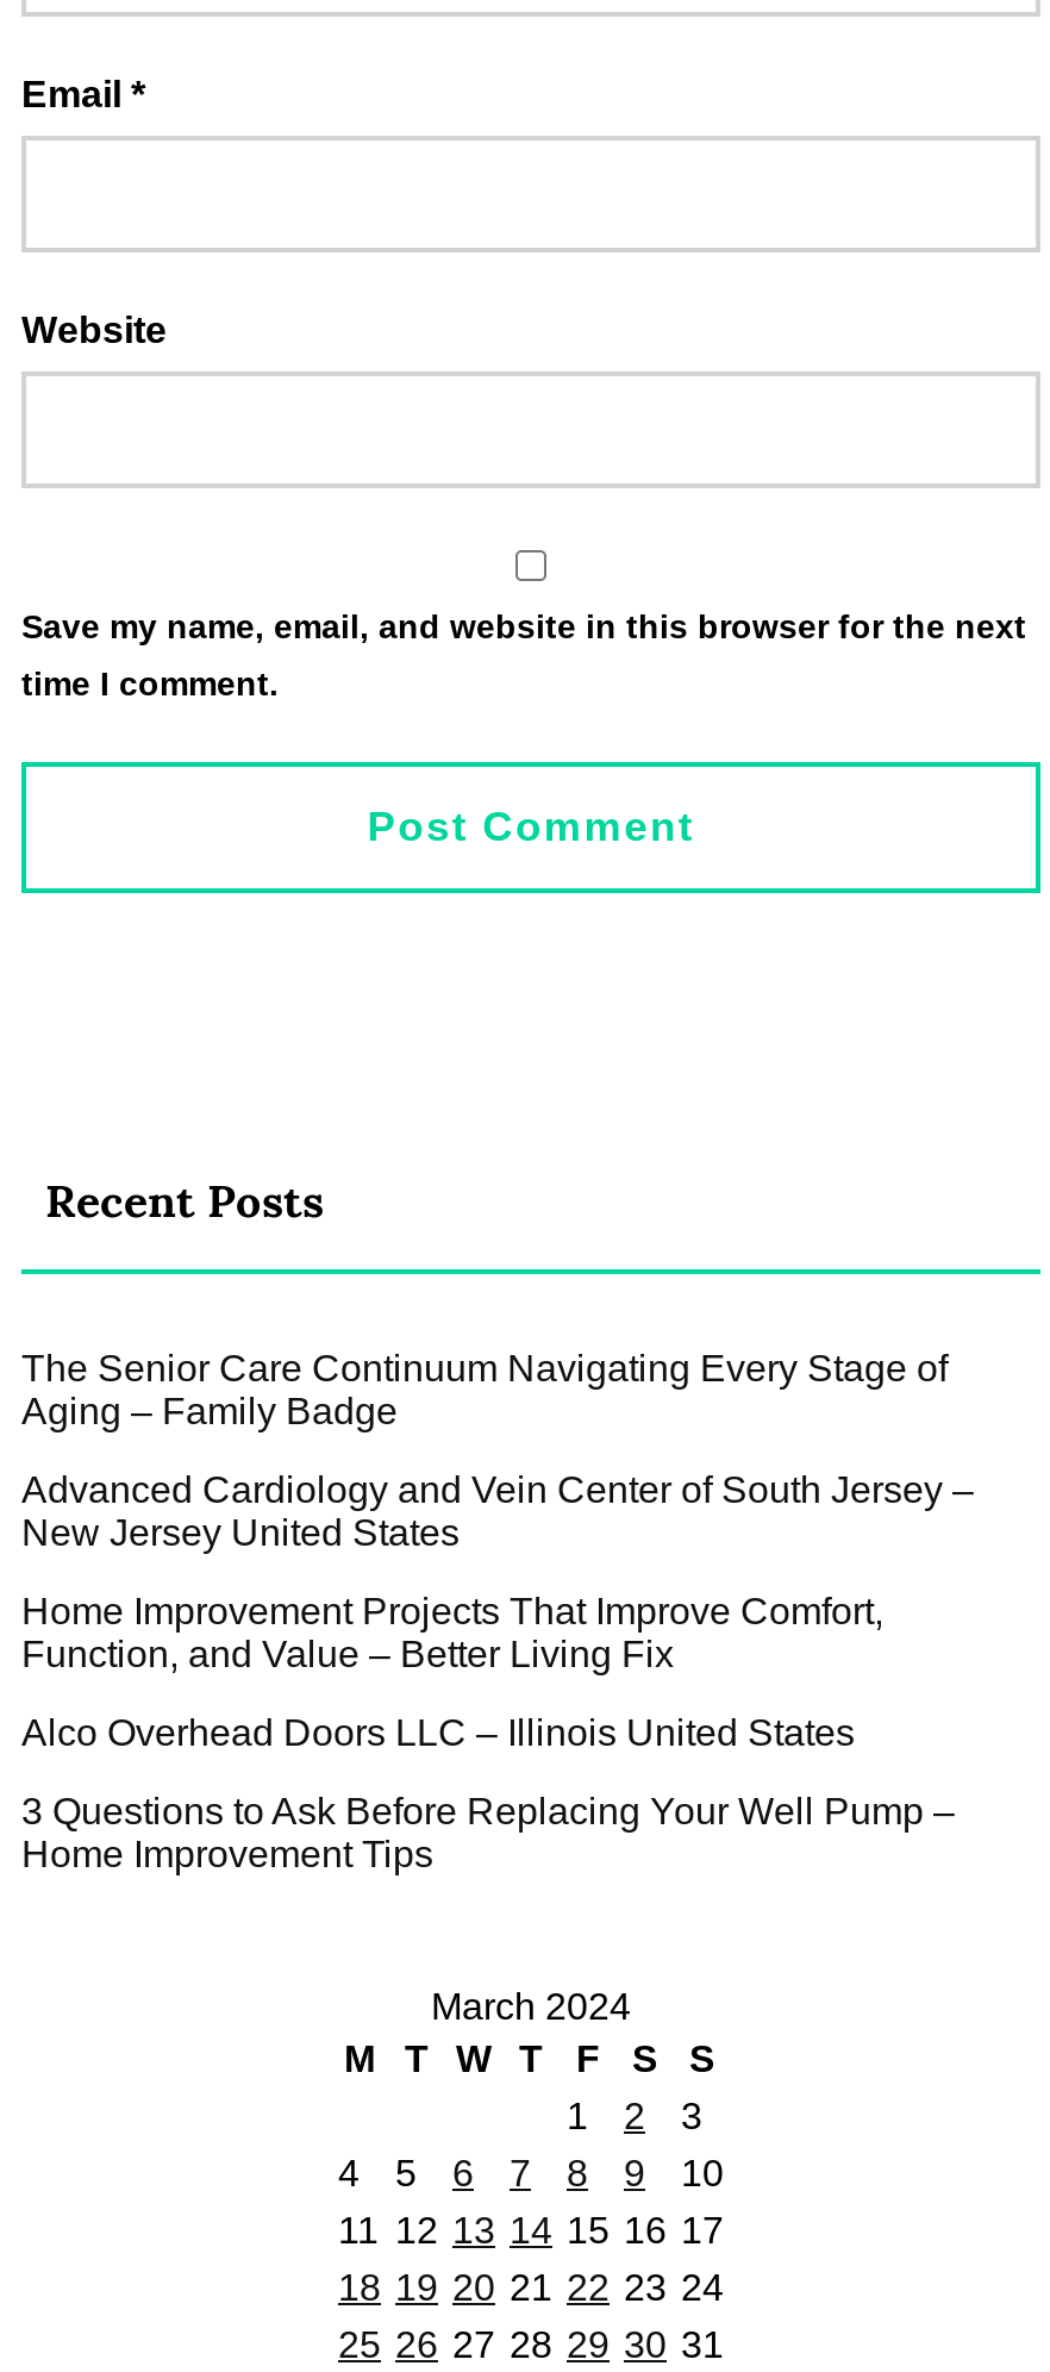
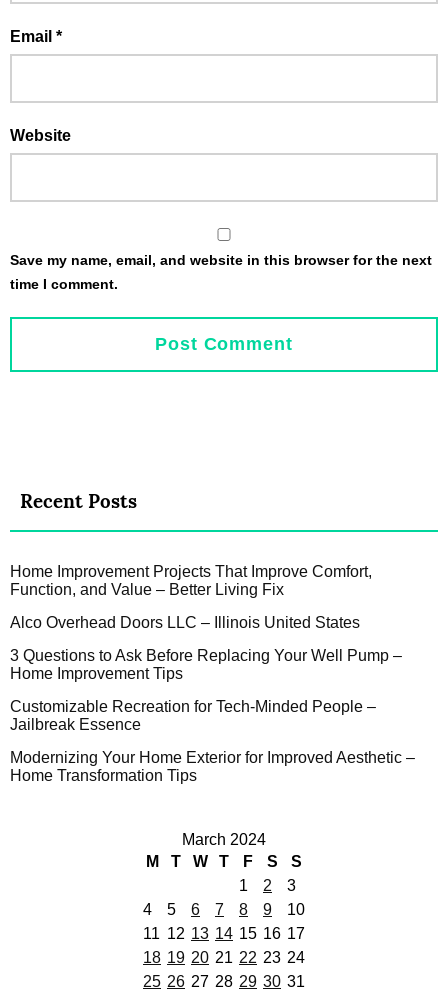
- The Senior Care Continuum Navigating Every Stage of
- Aging – Family Badge
- Advanced Cardiology and Vein Center of South Jersey –
- New Jersey United States

moved up: Home Improvement Projects That Improve Comfort, | Function, and Value – Better Living Fix | Alco Overhead Doors LLC – Illinois United States | 3 Questions to Ask Before Replacing Your Well Pump – | Home Improvement Tips

+ Customizable Recreation for Tech-Minded People –
+ Jailbreak Essence
+ Modernizing Your Home Exterior for Improved Aesthetic –
+ Home Transformation Tips
